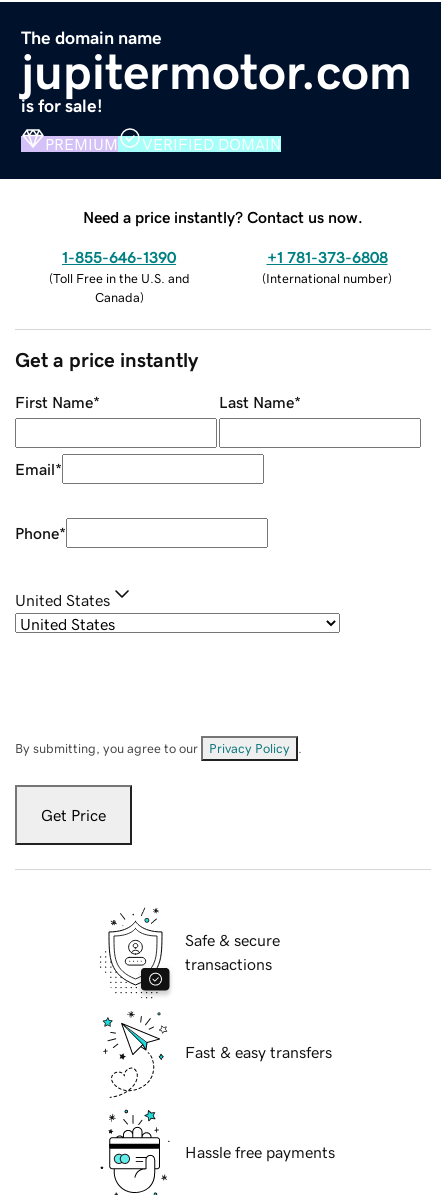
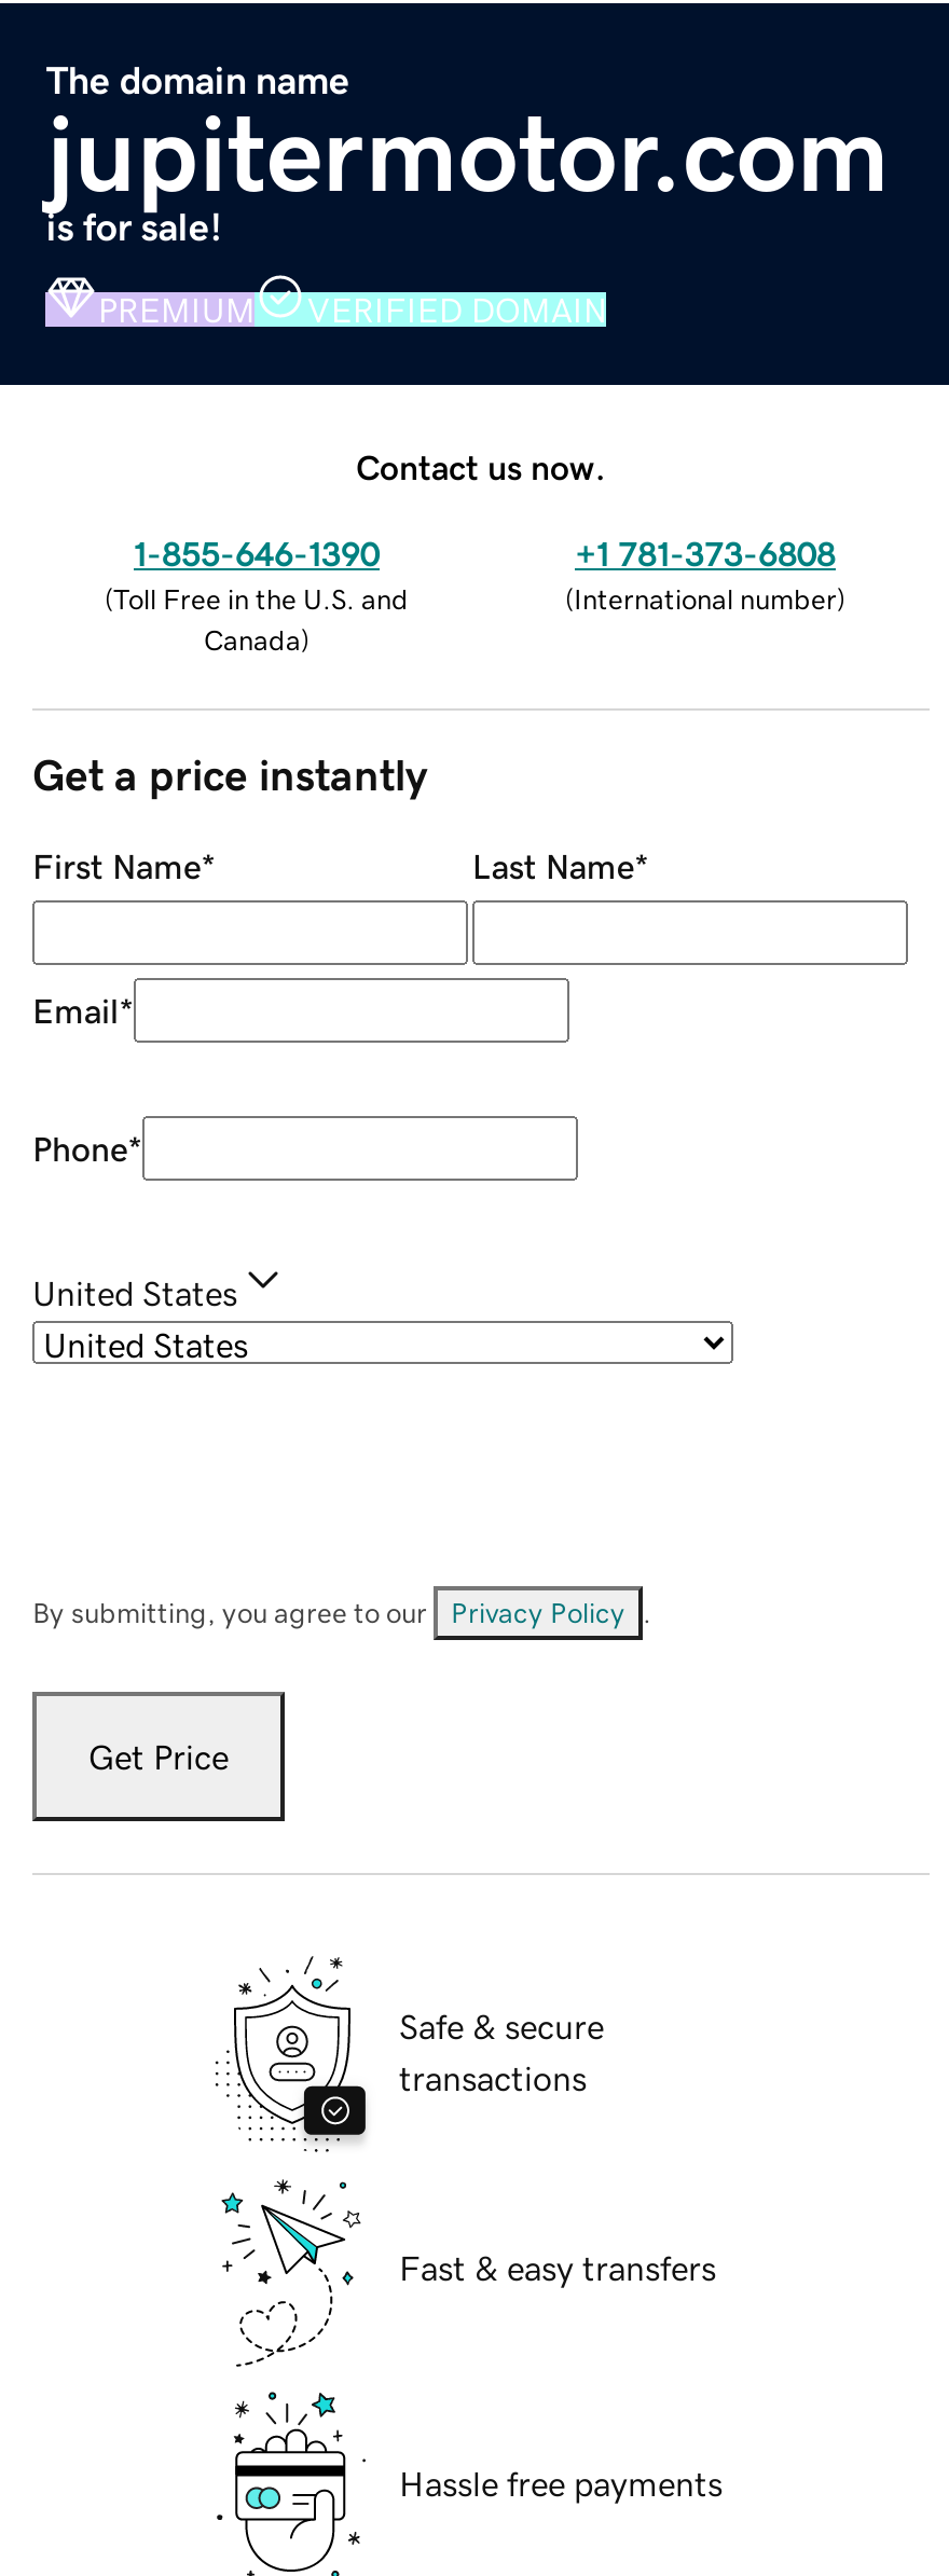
- Need a price instantly? Contact us now.
+ Contact us now.
